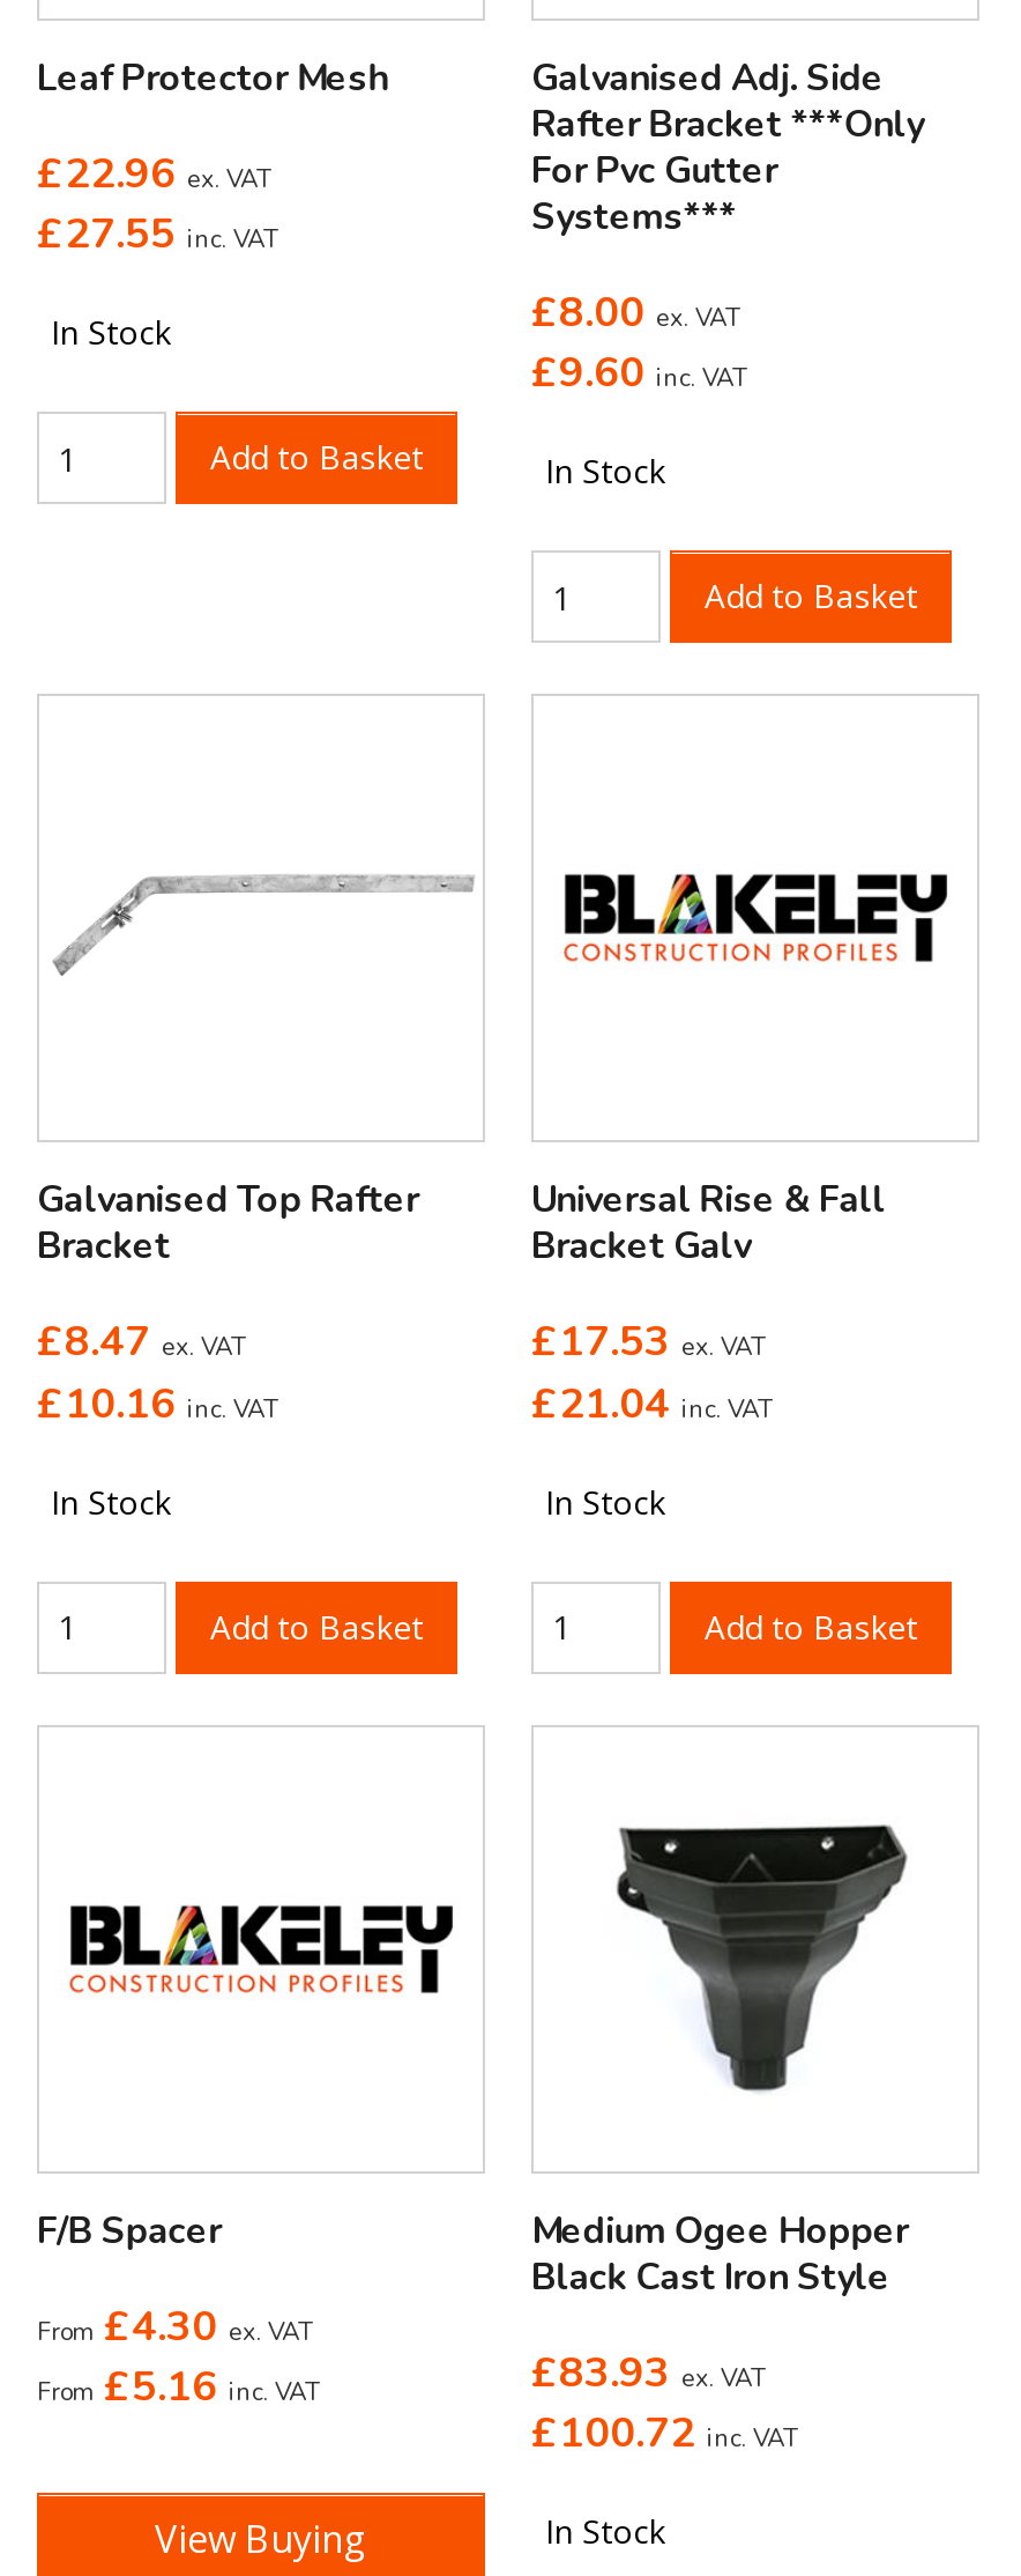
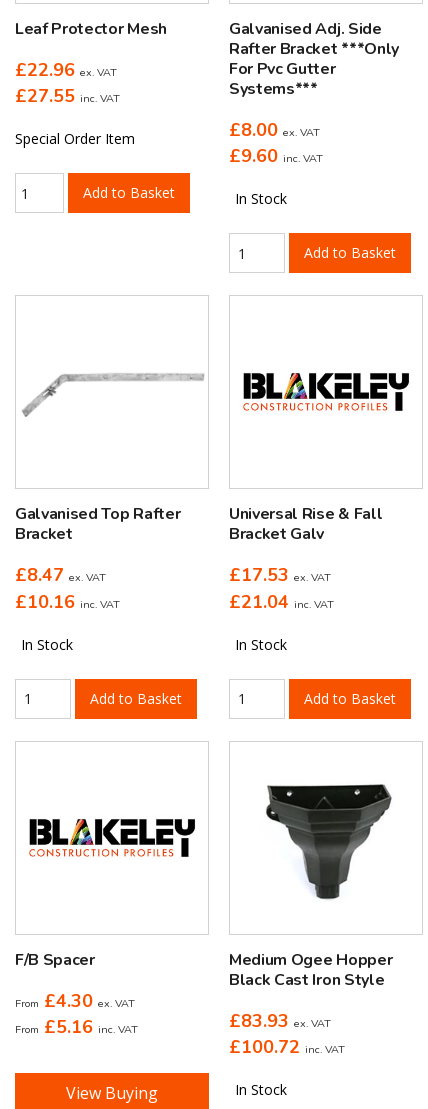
- In Stock
+ Special Order Item
